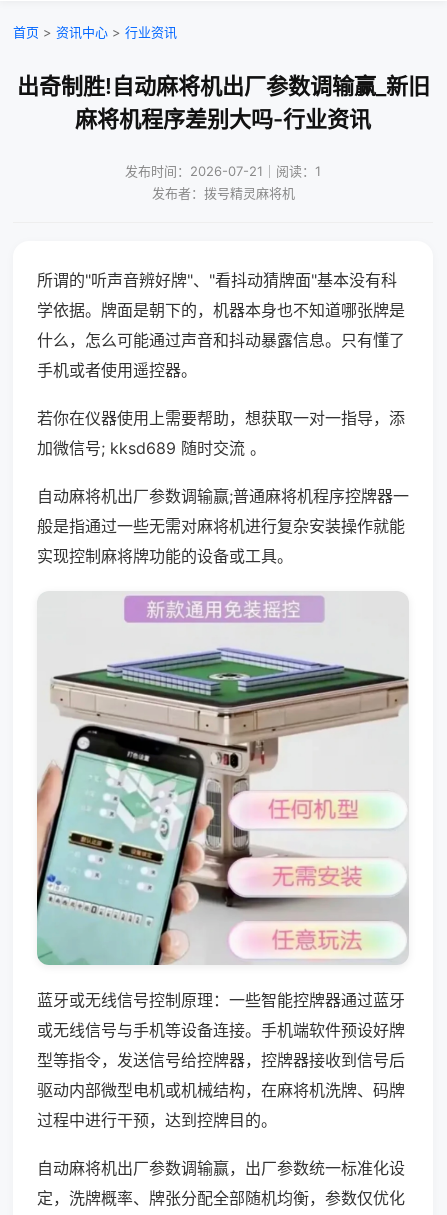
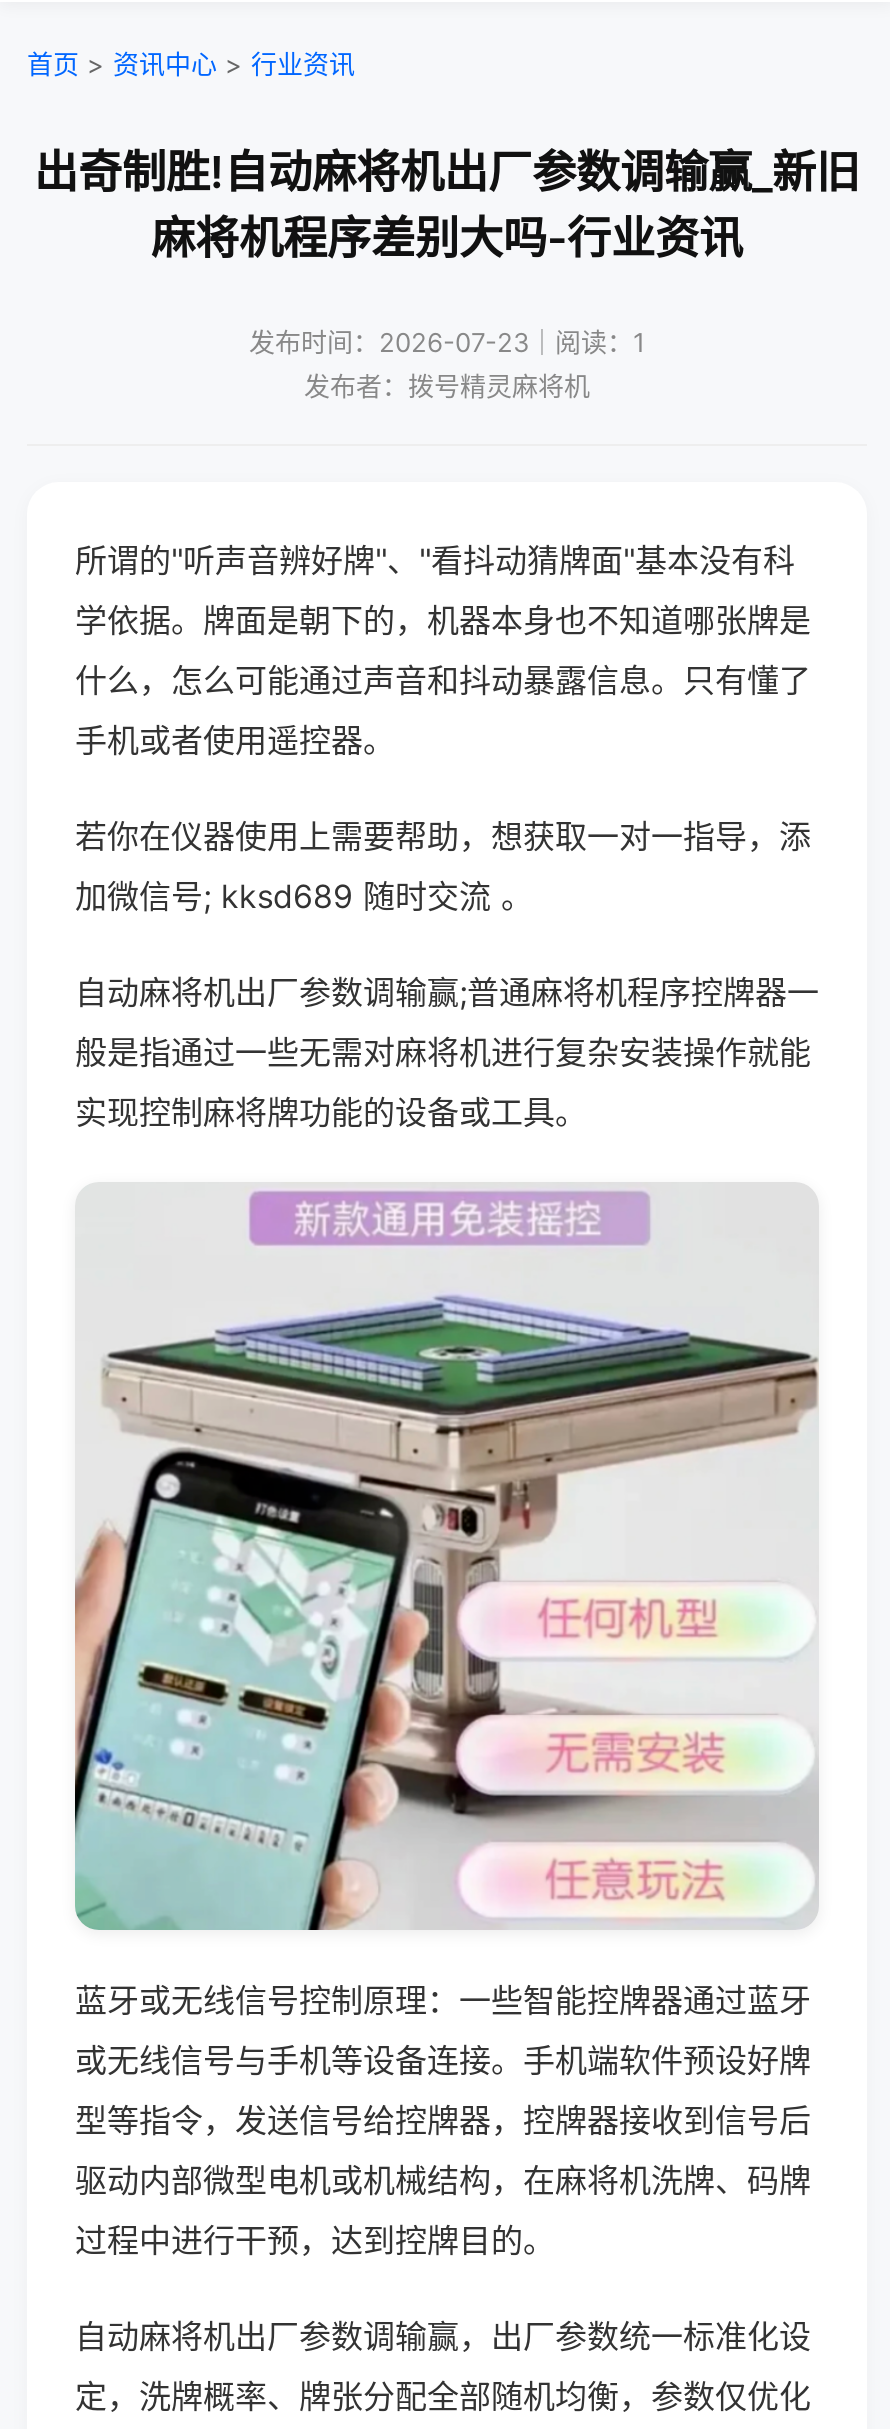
- 发布时间：2026-07-21｜阅读：1
+ 发布时间：2026-07-23｜阅读：1
